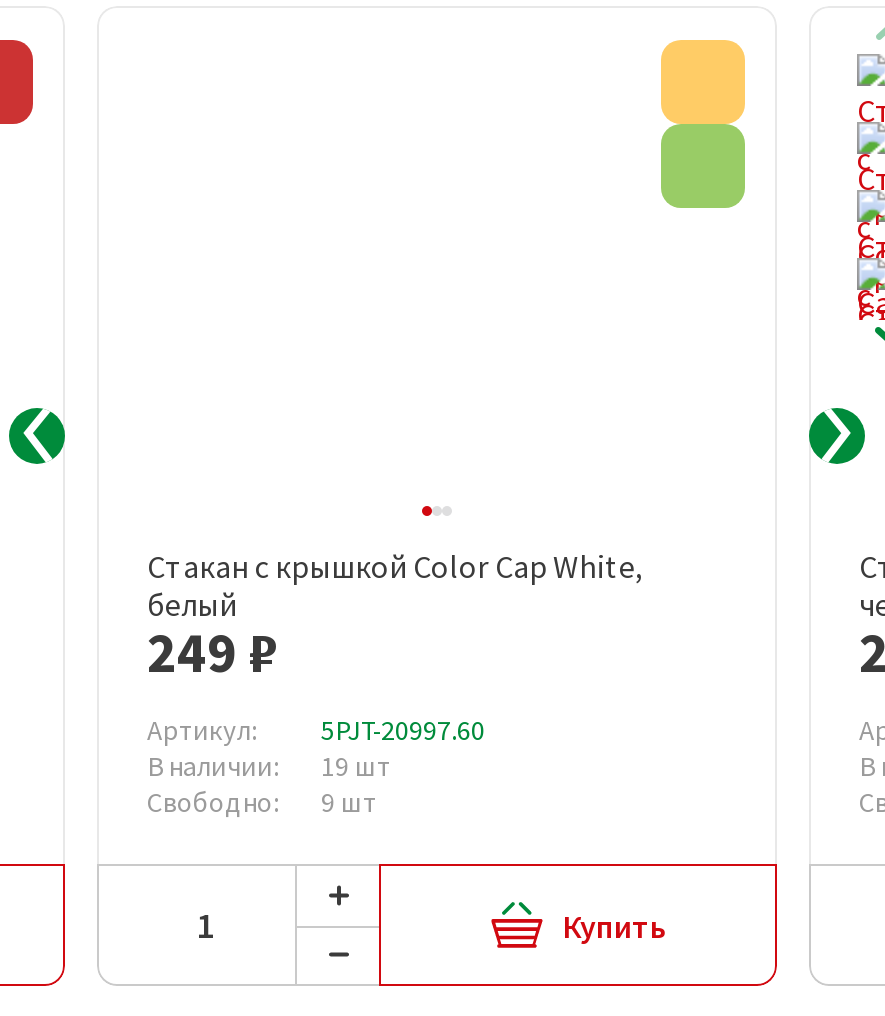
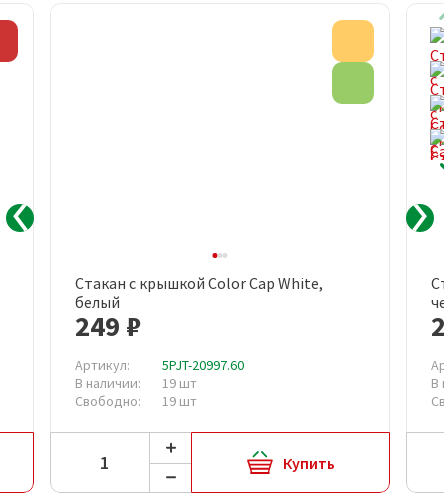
- Свободно: 9 шт
+ Свободно: 19 шт
